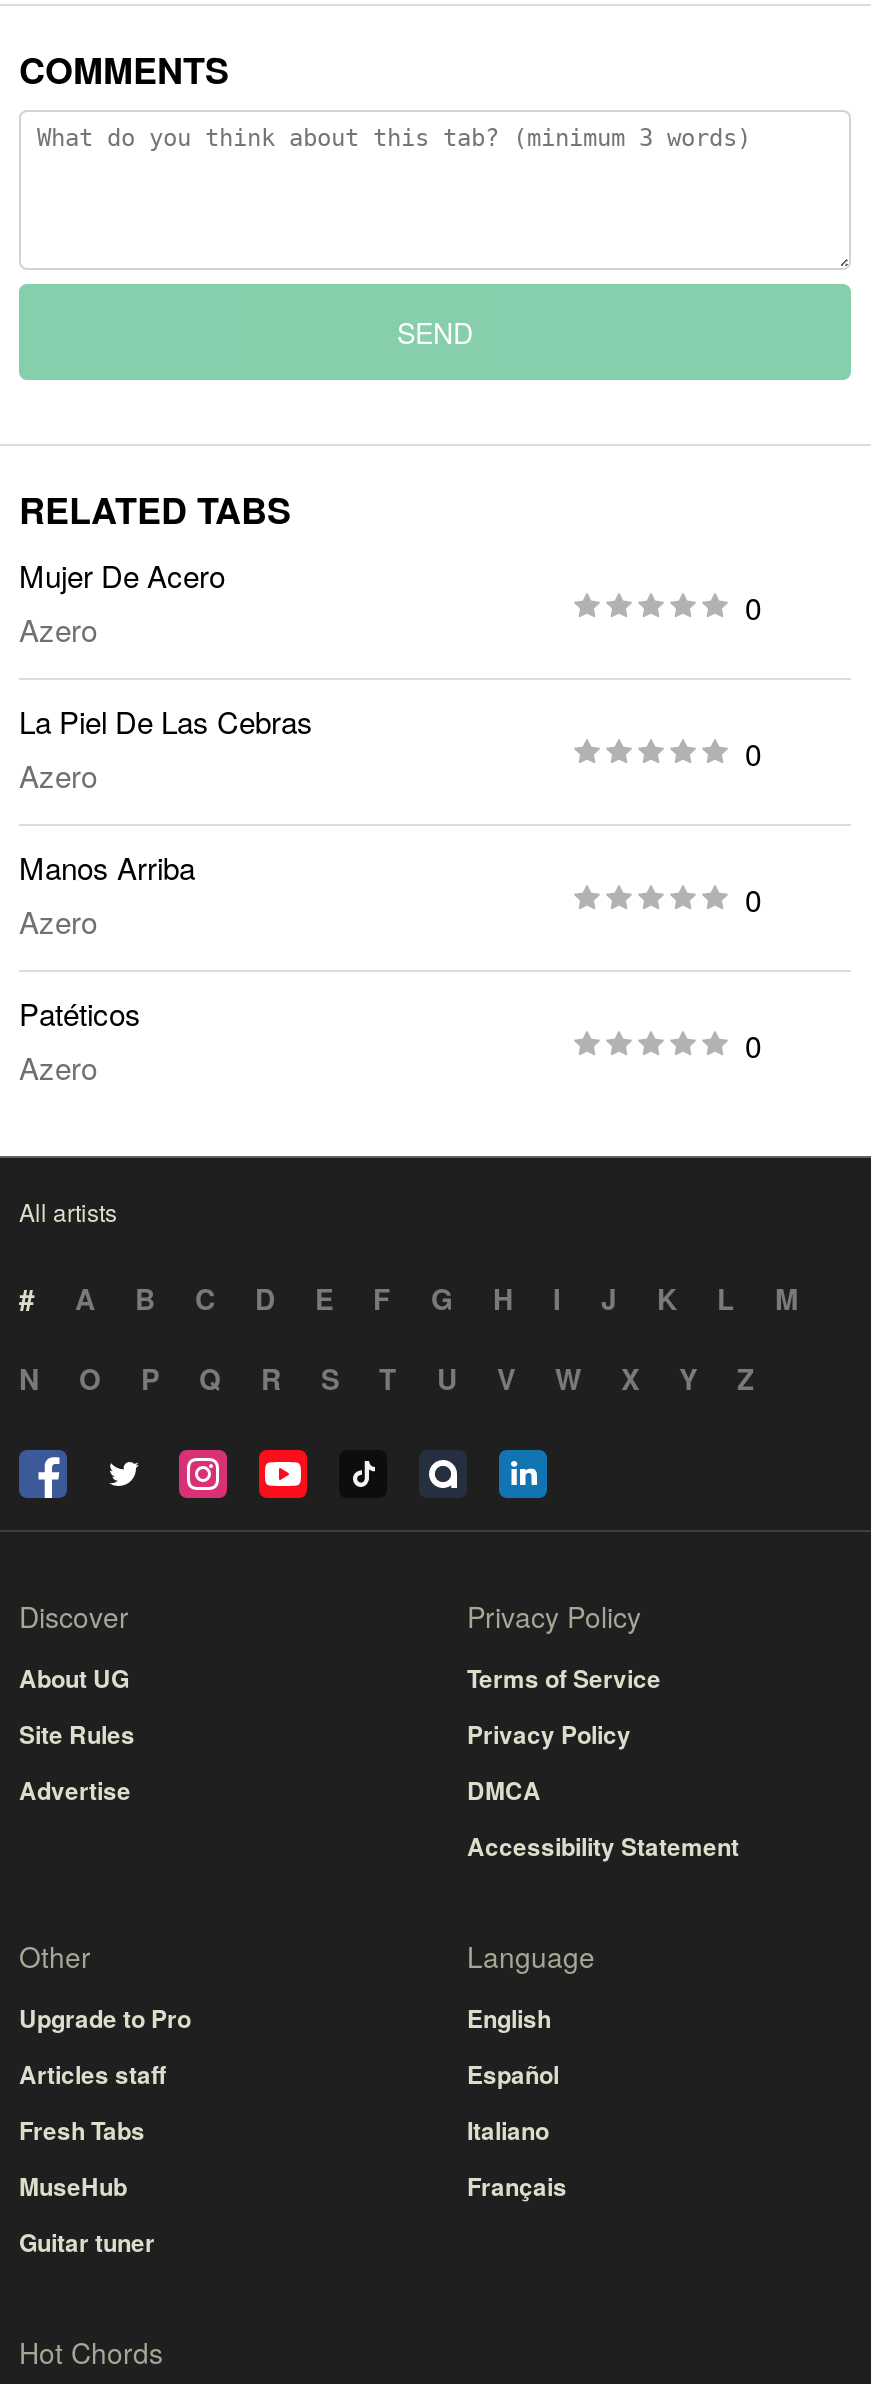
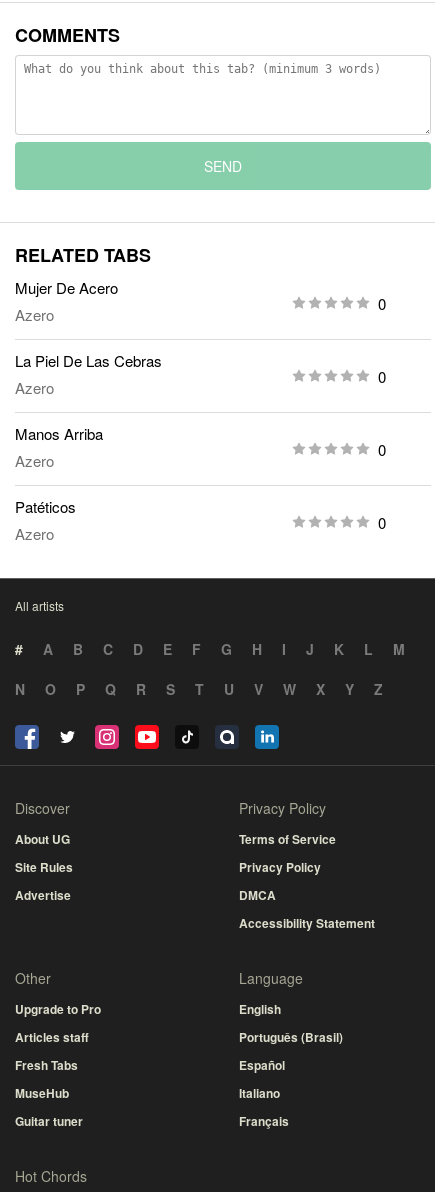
moved down: Español | Italiano | Français

+ Português (Brasil)
